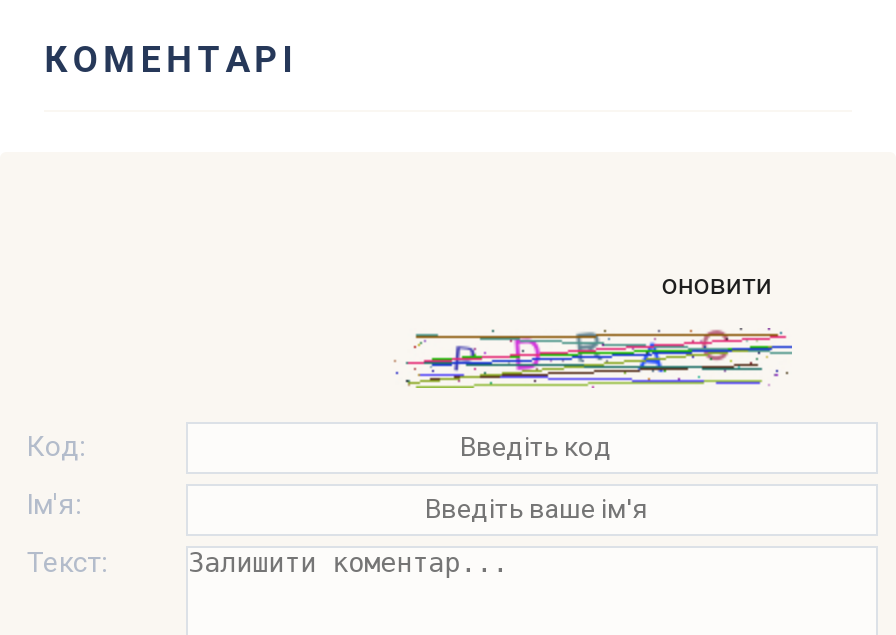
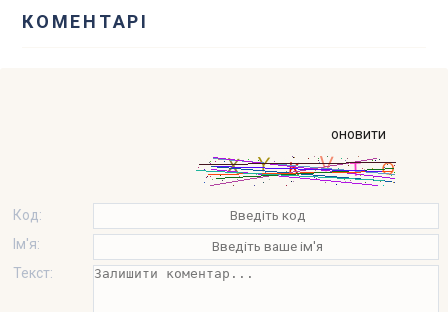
- [image]
+ [image]
